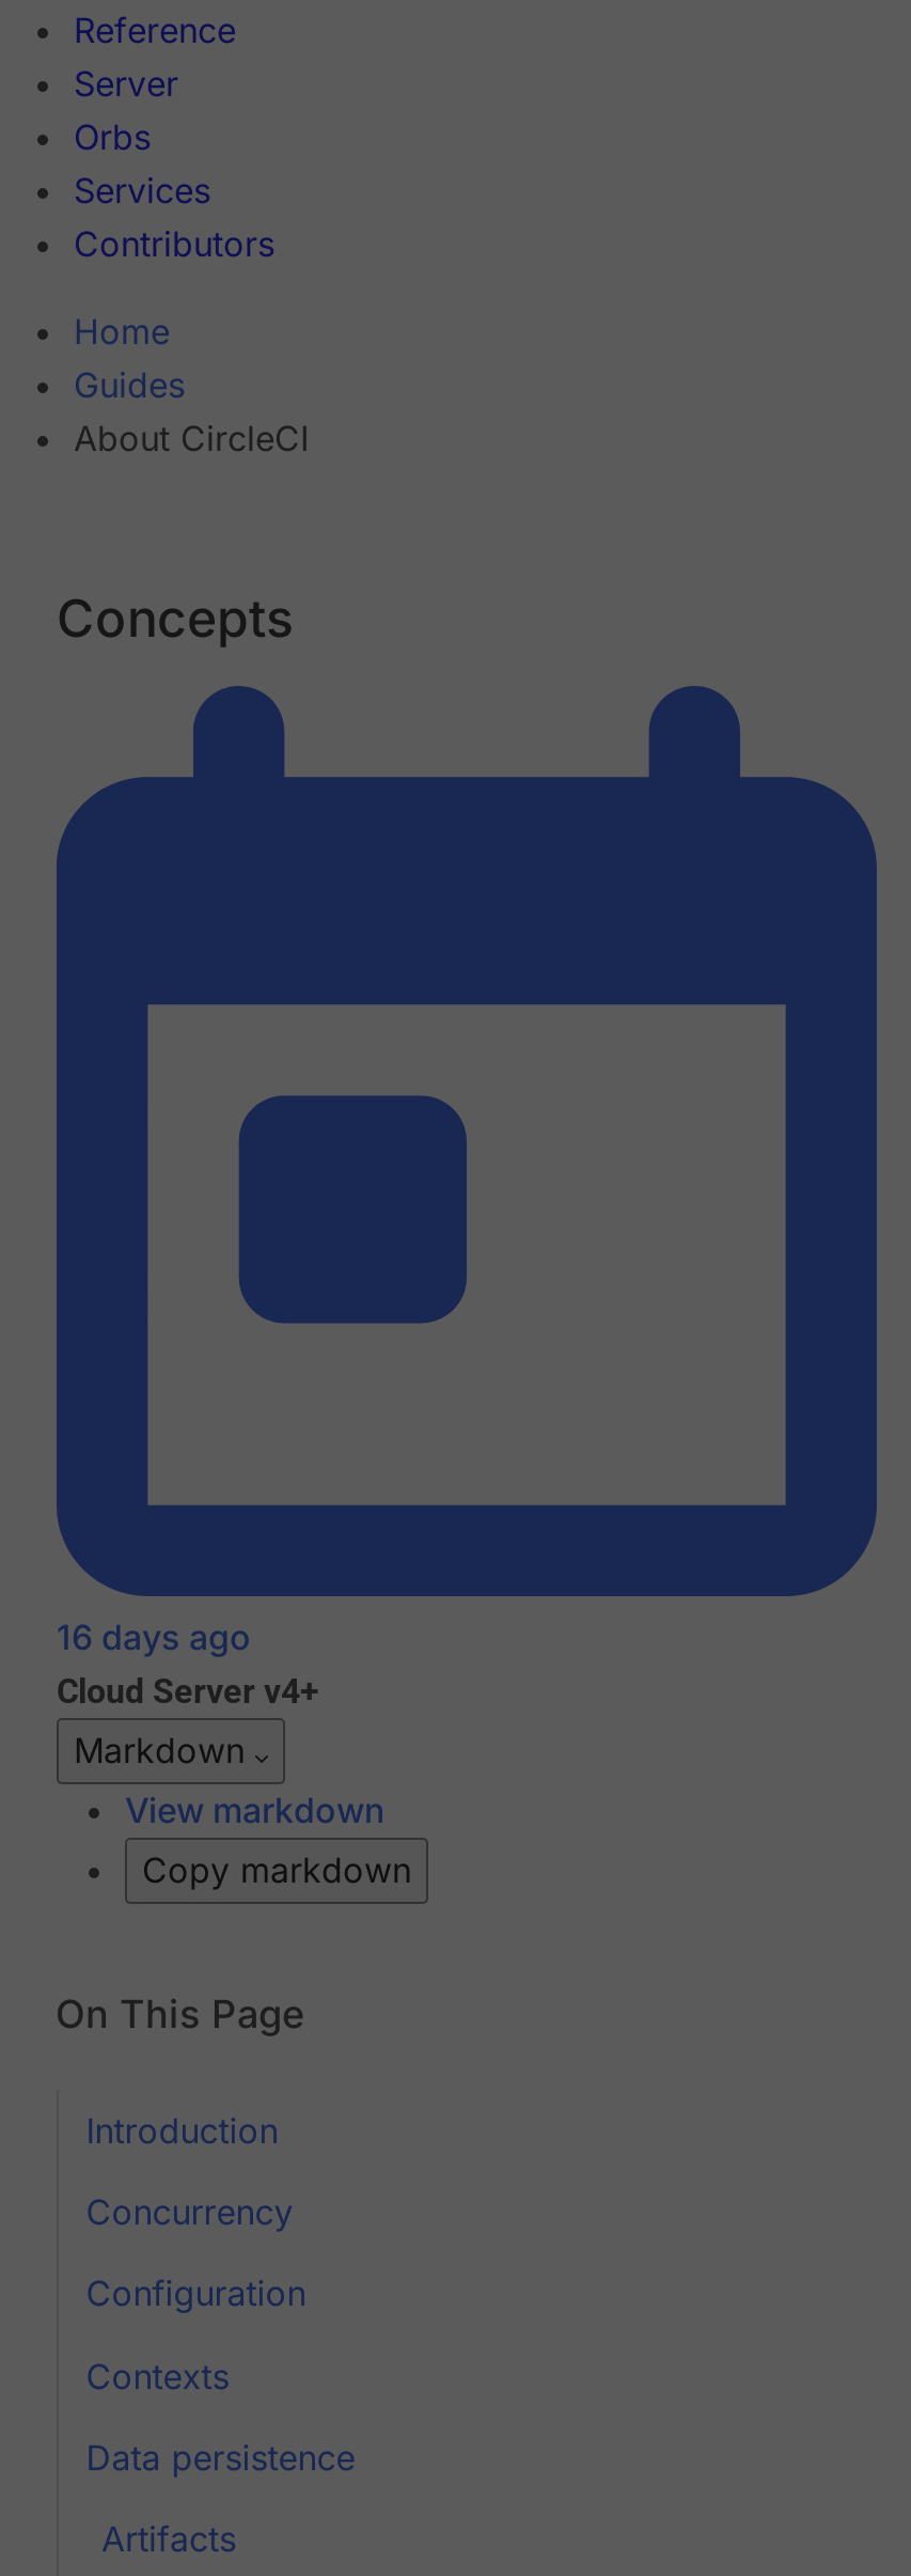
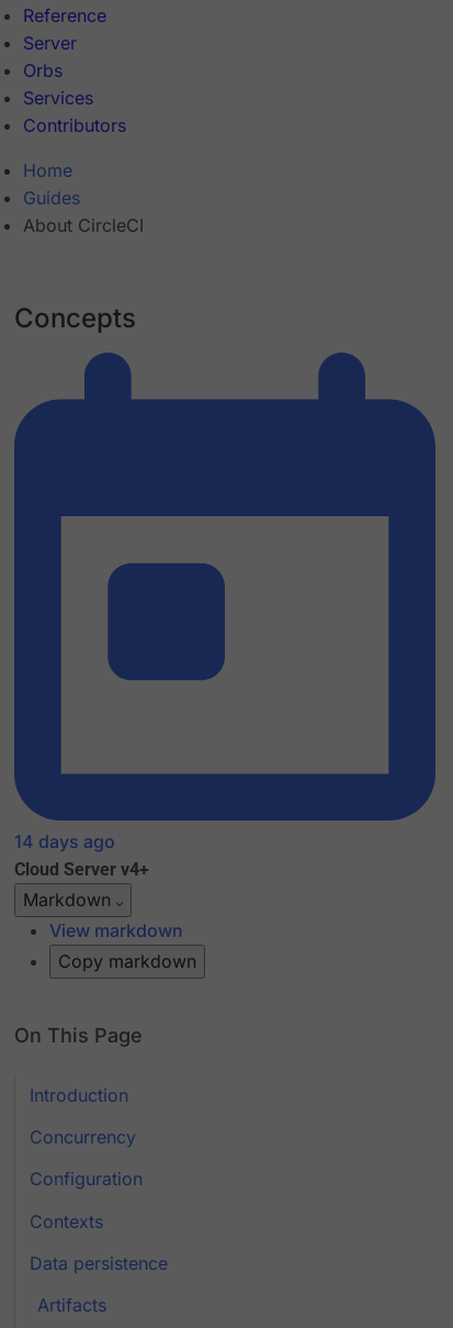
- 16 days ago
+ 14 days ago
